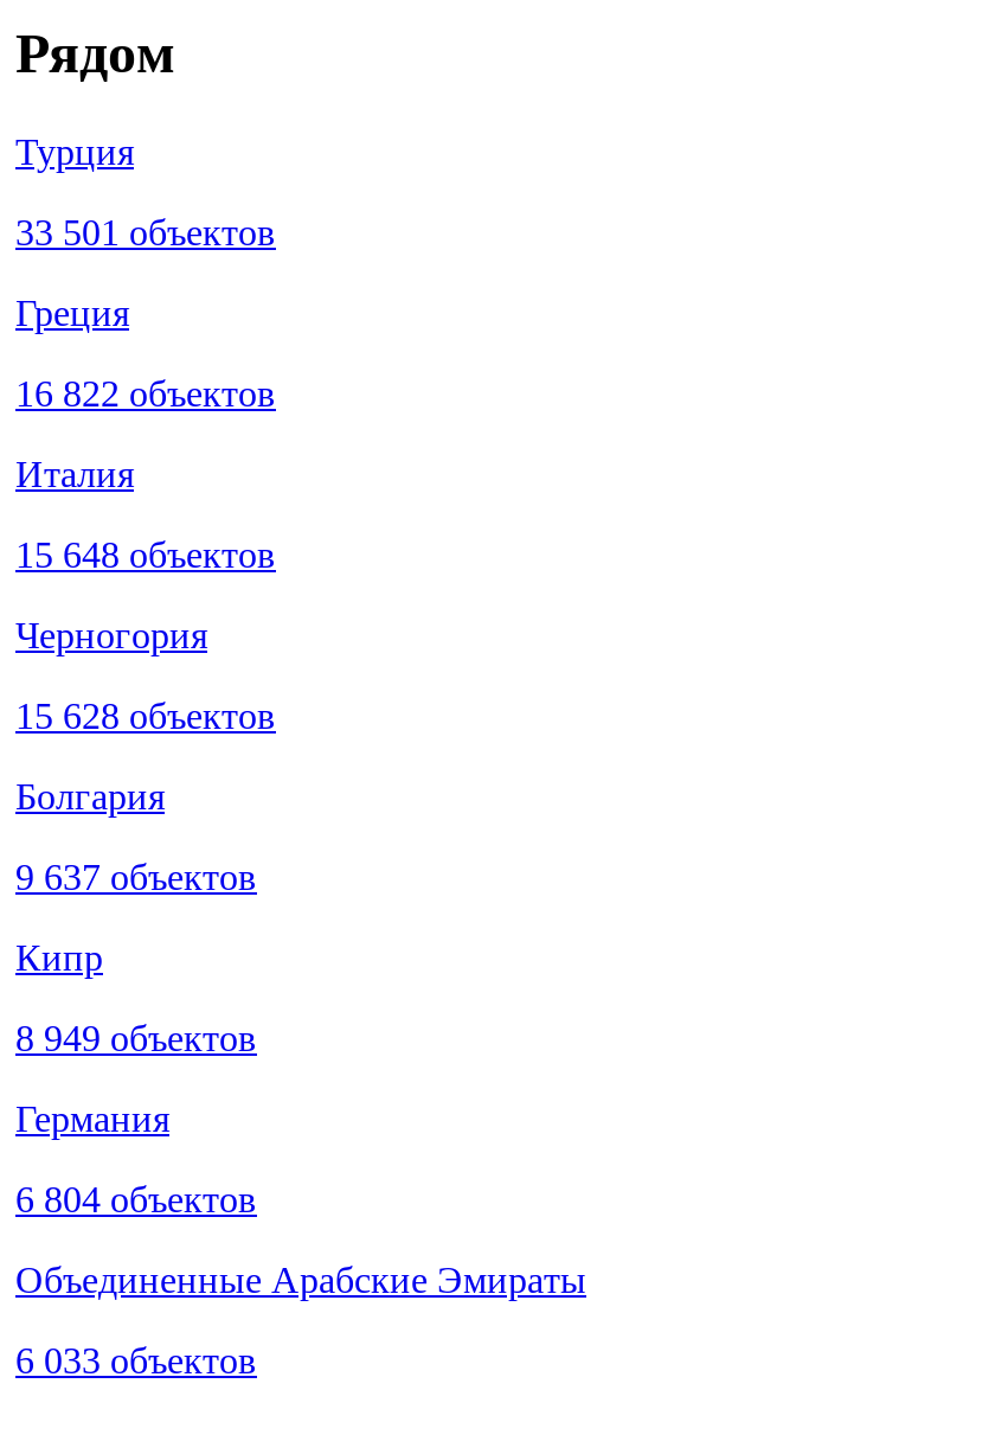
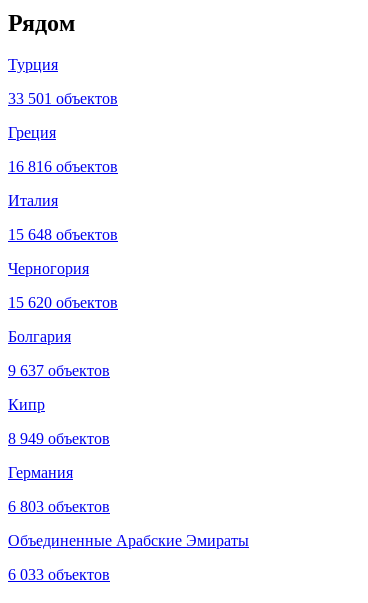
- 16 822 объектов
+ 16 816 объектов

- 15 628 объектов
+ 15 620 объектов

- 6 804 объектов
+ 6 803 объектов
